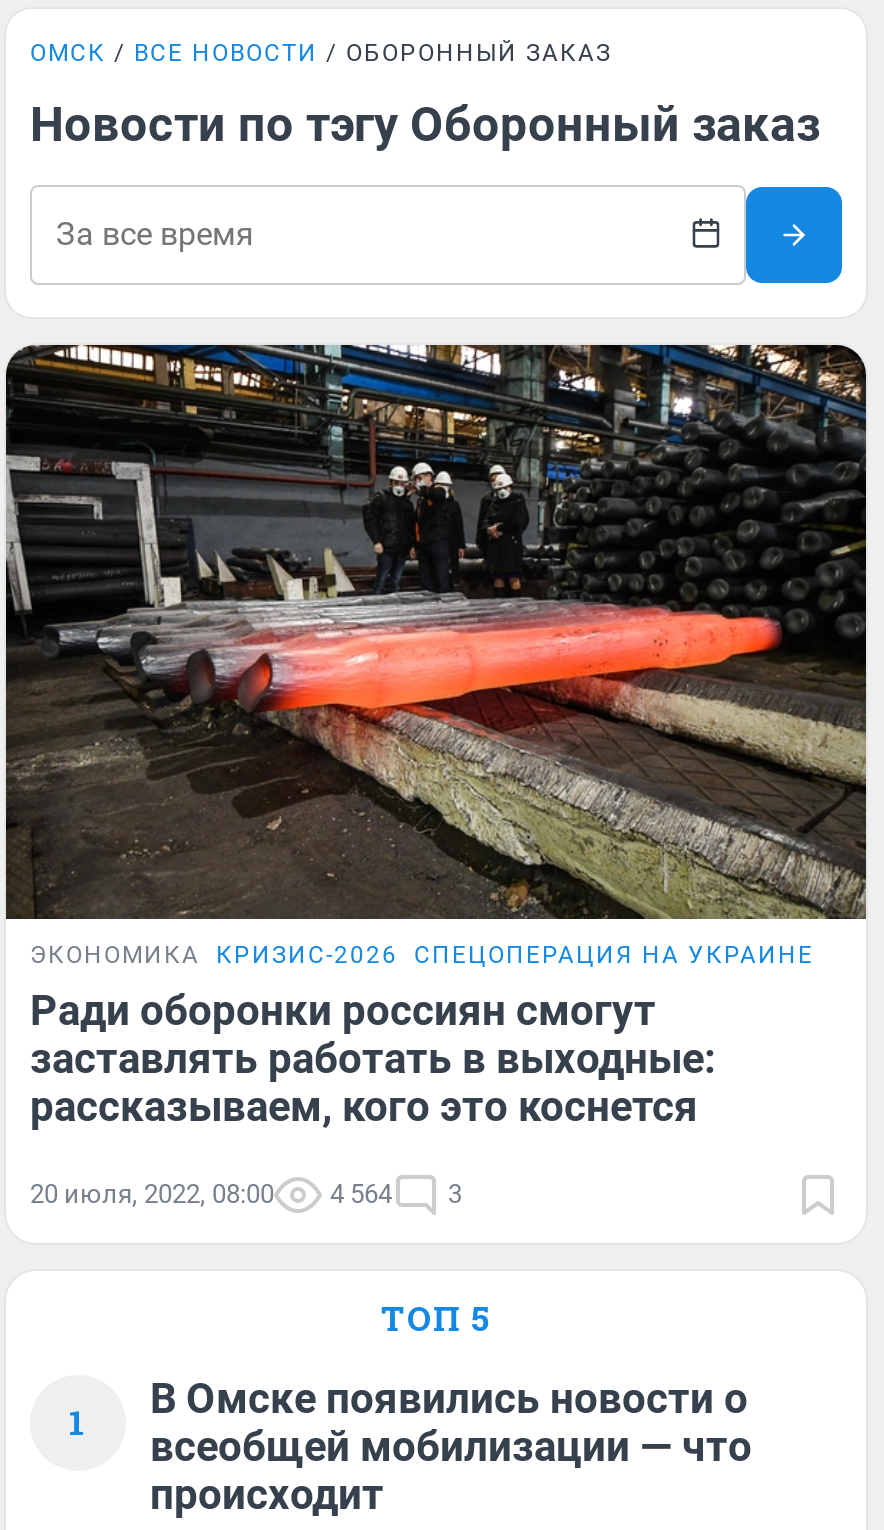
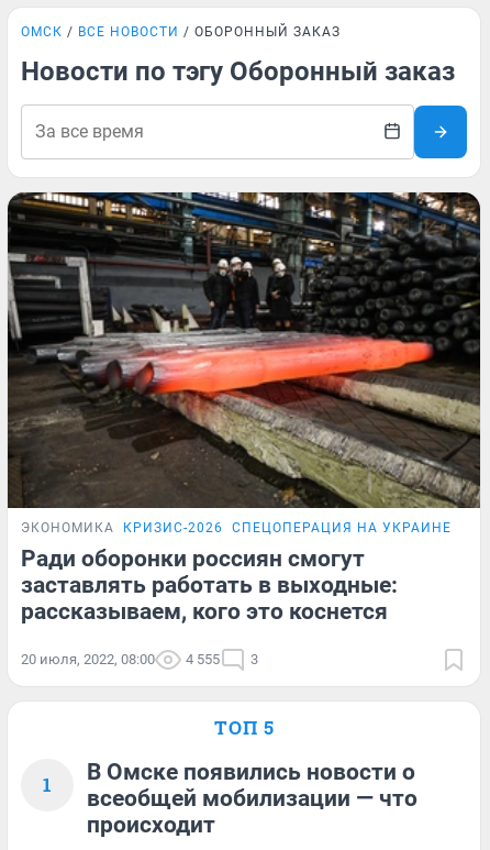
- 20 июля, 2022, 08:00 4 564 3
+ 20 июля, 2022, 08:00 4 555 3
